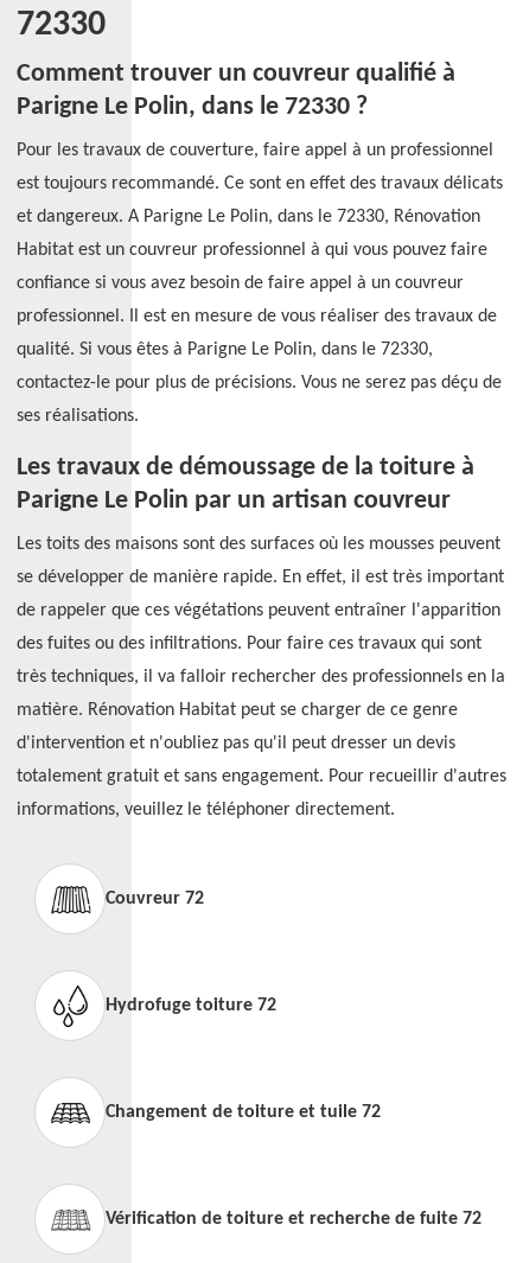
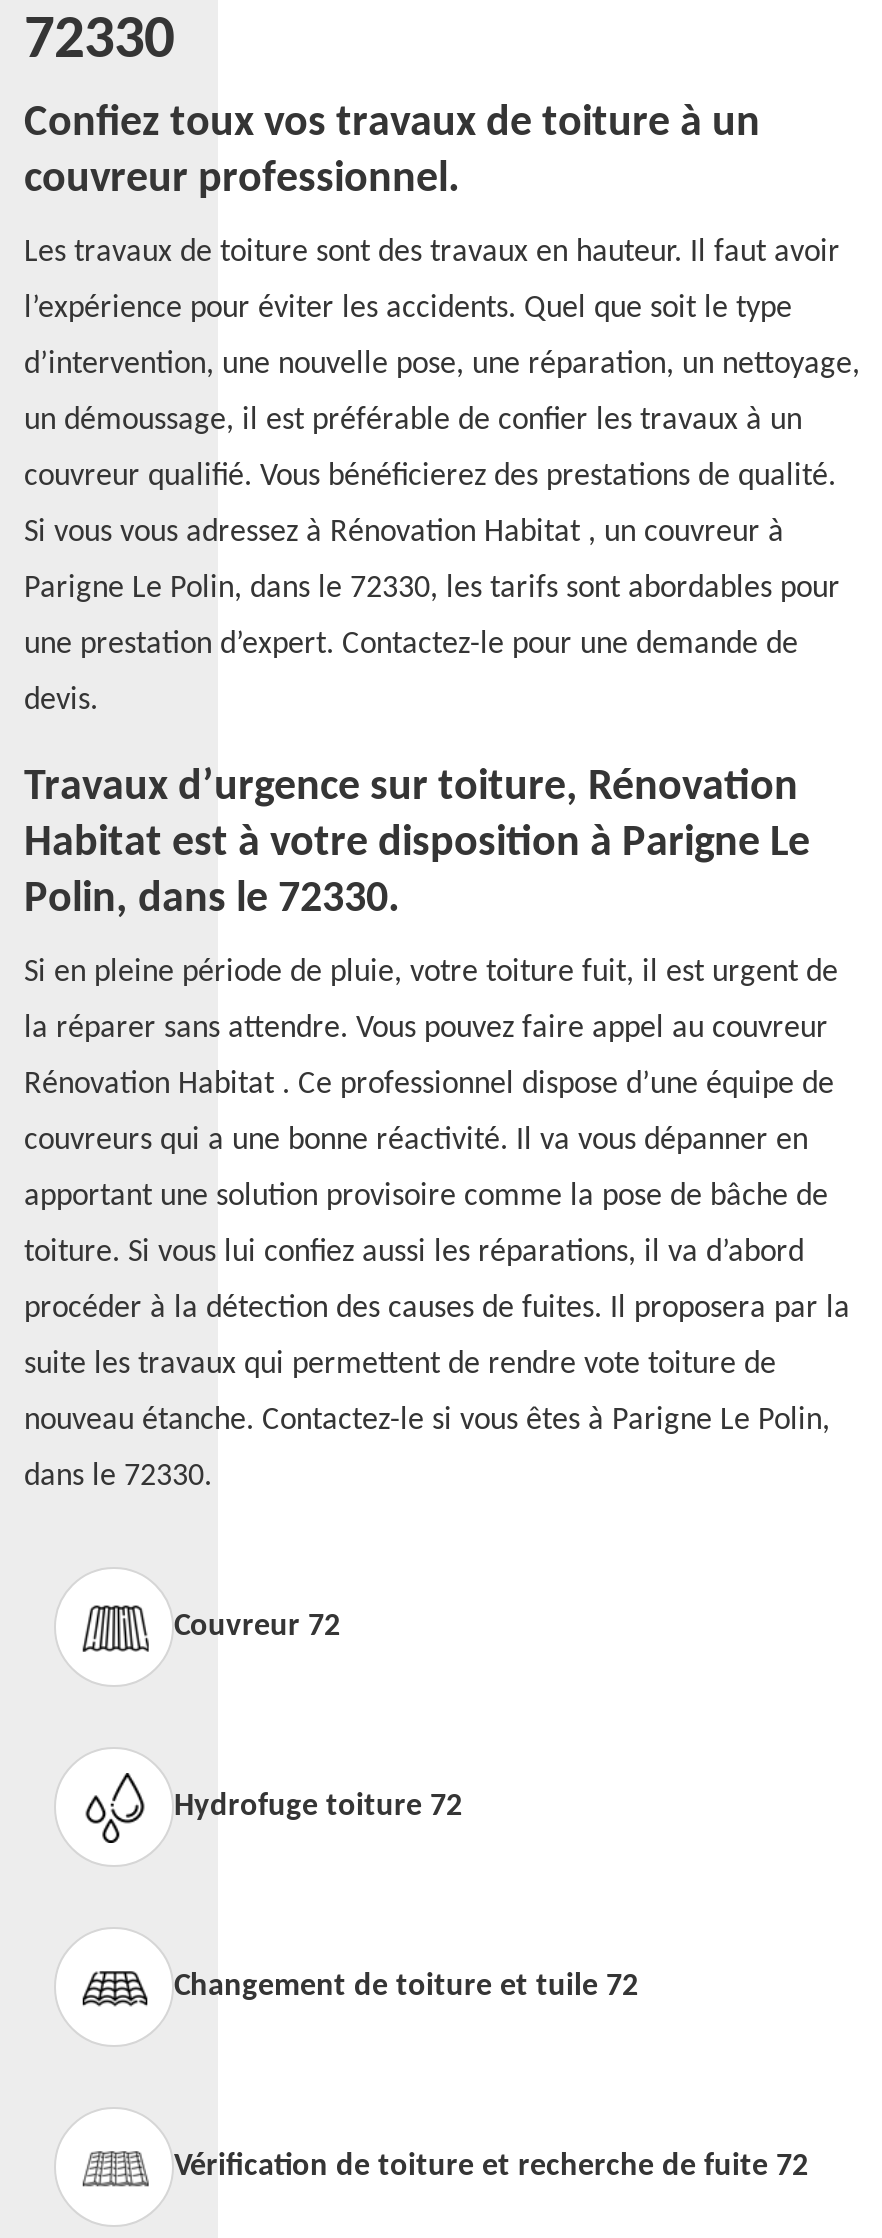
- Comment trouver un couvreur qualifié à
- Parigne Le Polin, dans le 72330 ?
- Pour les travaux de couverture, faire appel à un professionnel
- est toujours recommandé. Ce sont en effet des travaux délicats
- et dangereux. A Parigne Le Polin, dans le 72330, Rénovation
- Habitat est un couvreur professionnel à qui vous pouvez faire
- confiance si vous avez besoin de faire appel à un couvreur
- professionnel. Il est en mesure de vous réaliser des travaux de
- qualité. Si vous êtes à Parigne Le Polin, dans le 72330,
- contactez-le pour plus de précisions. Vous ne serez pas déçu de
- ses réalisations.
- Les travaux de démoussage de la toiture à
- Parigne Le Polin par un artisan couvreur
- Les toits des maisons sont des surfaces où les mousses peuvent
- se développer de manière rapide. En effet, il est très important
- de rappeler que ces végétations peuvent entraîner l'apparition
- des fuites ou des infiltrations. Pour faire ces travaux qui sont
- très techniques, il va falloir rechercher des professionnels en la
- matière. Rénovation Habitat peut se charger de ce genre
- d'intervention et n'oubliez pas qu'il peut dresser un devis
- totalement gratuit et sans engagement. Pour recueillir d'autres
- informations, veuillez le téléphoner directement.
+ Confiez toux vos travaux de toiture à un
+ couvreur professionnel.
+ Les travaux de toiture sont des travaux en hauteur. Il faut avoir
+ l’expérience pour éviter les accidents. Quel que soit le type
+ d’intervention, une nouvelle pose, une réparation, un nettoyage,
+ un démoussage, il est préférable de confier les travaux à un
+ couvreur qualifié. Vous bénéficierez des prestations de qualité.
+ Si vous vous adressez à Rénovation Habitat , un couvreur à
+ Parigne Le Polin, dans le 72330, les tarifs sont abordables pour
+ une prestation d’expert. Contactez-le pour une demande de
+ devis.
+ Travaux d’urgence sur toiture, Rénovation
+ Habitat est à votre disposition à Parigne Le
+ Polin, dans le 72330.
+ Si en pleine période de pluie, votre toiture fuit, il est urgent de
+ la réparer sans attendre. Vous pouvez faire appel au couvreur
+ Rénovation Habitat . Ce professionnel dispose d’une équipe de
+ couvreurs qui a une bonne réactivité. Il va vous dépanner en
+ apportant une solution provisoire comme la pose de bâche de
+ toiture. Si vous lui confiez aussi les réparations, il va d’abord
+ procéder à la détection des causes de fuites. Il proposera par la
+ suite les travaux qui permettent de rendre vote toiture de
+ nouveau étanche. Contactez-le si vous êtes à Parigne Le Polin,
+ dans le 72330.
